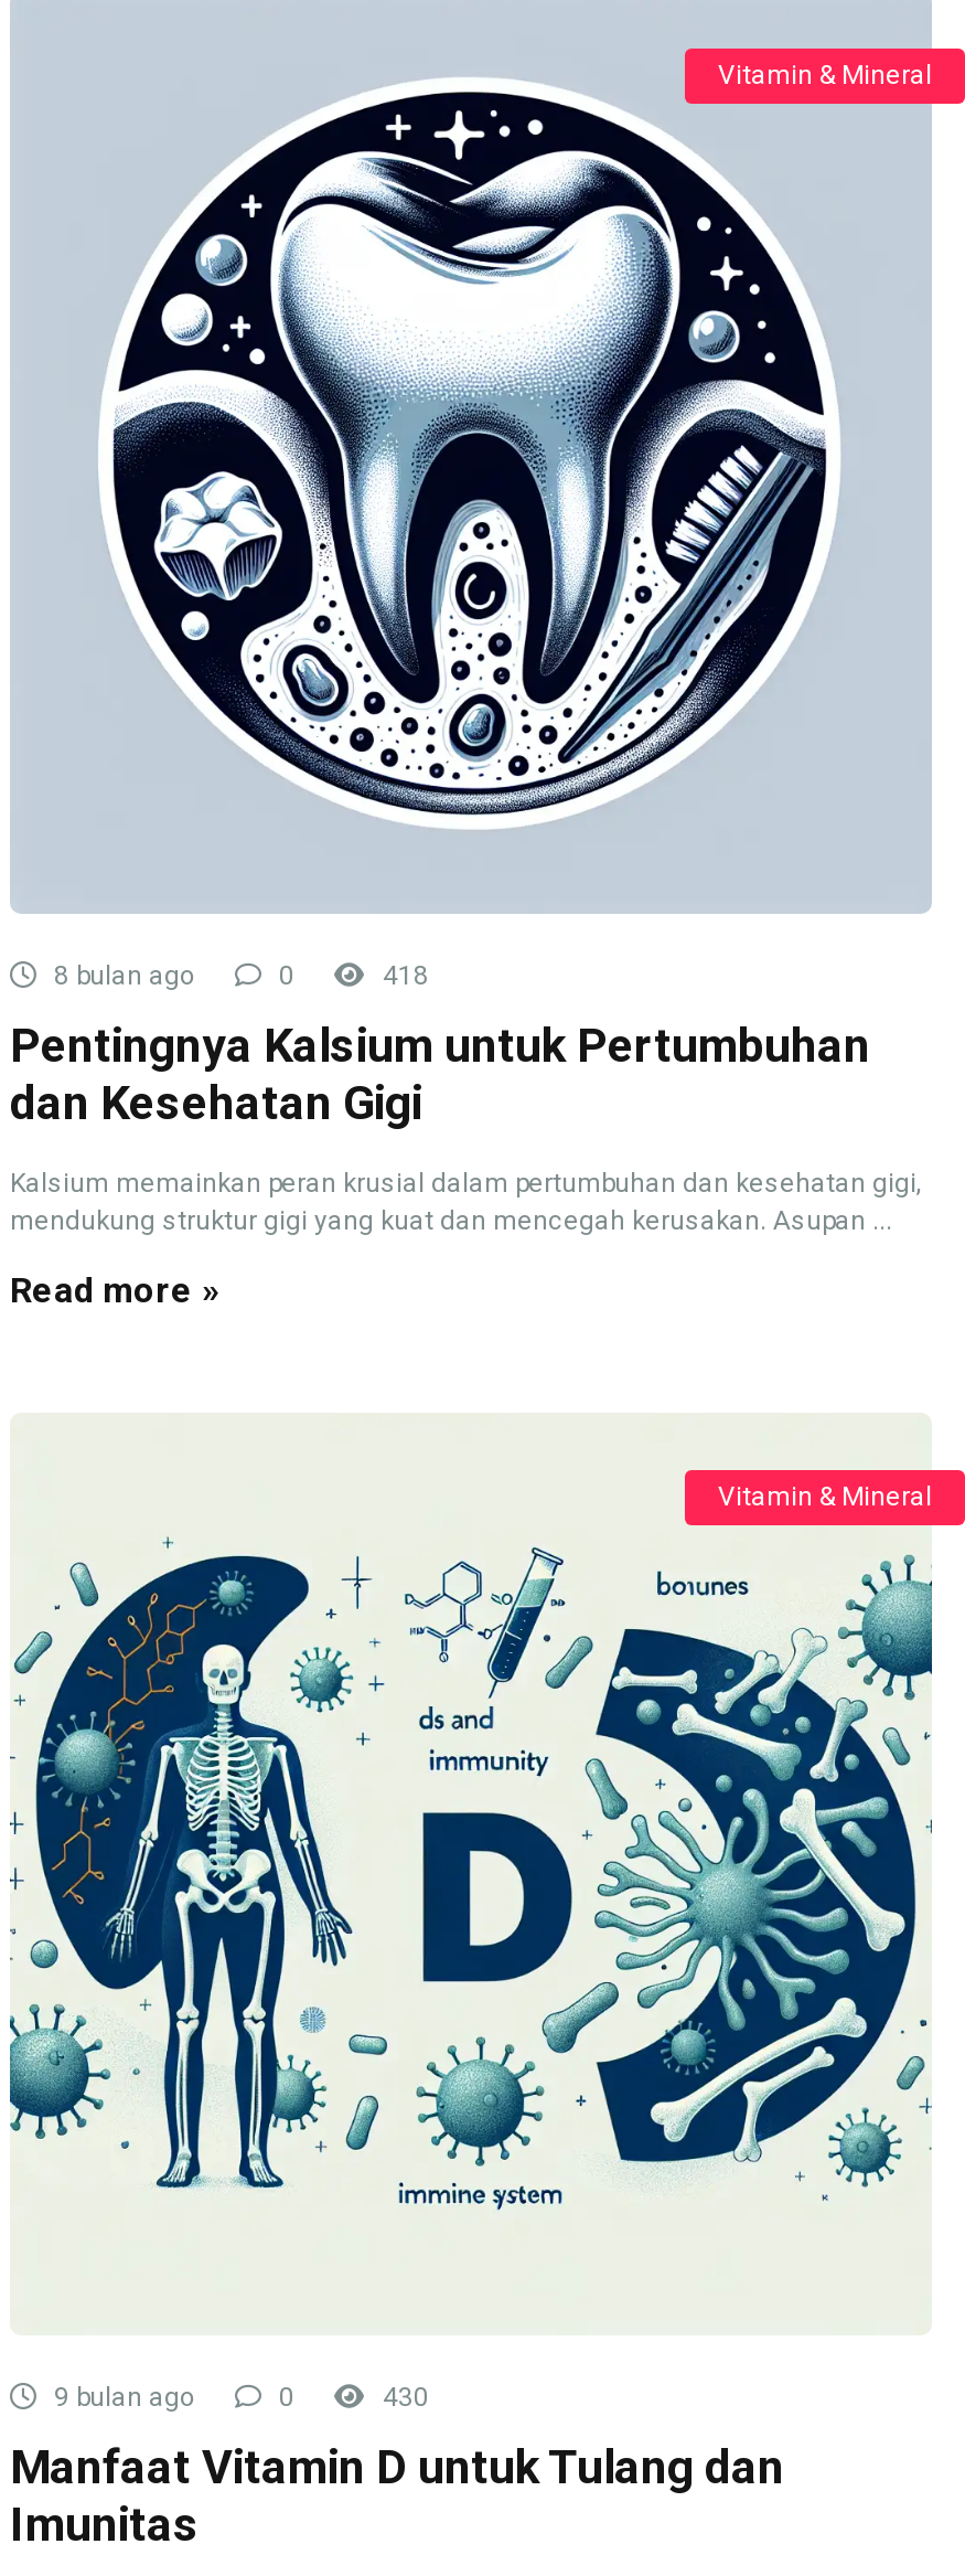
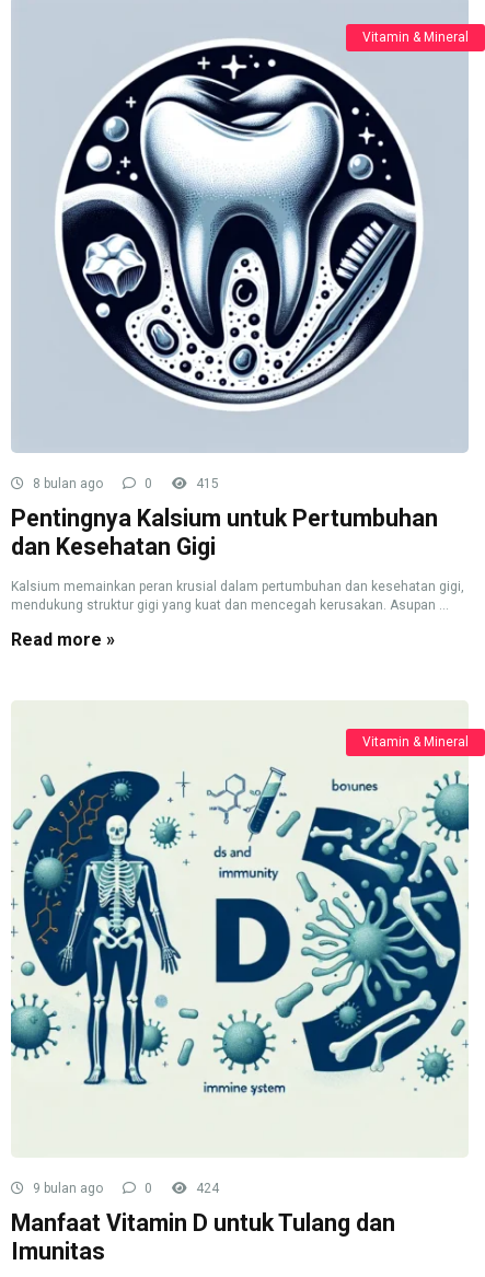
- 418
+ 415

- 430
+ 424
